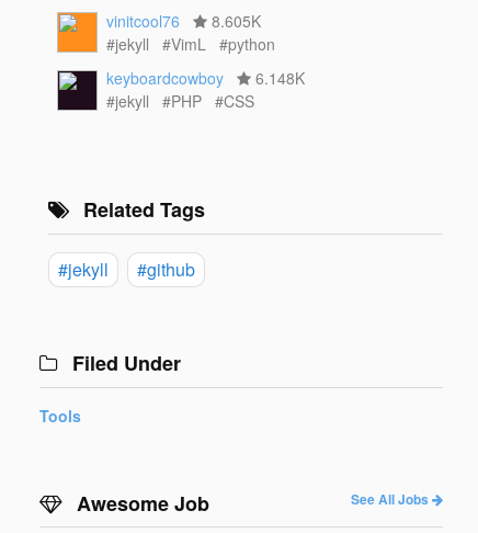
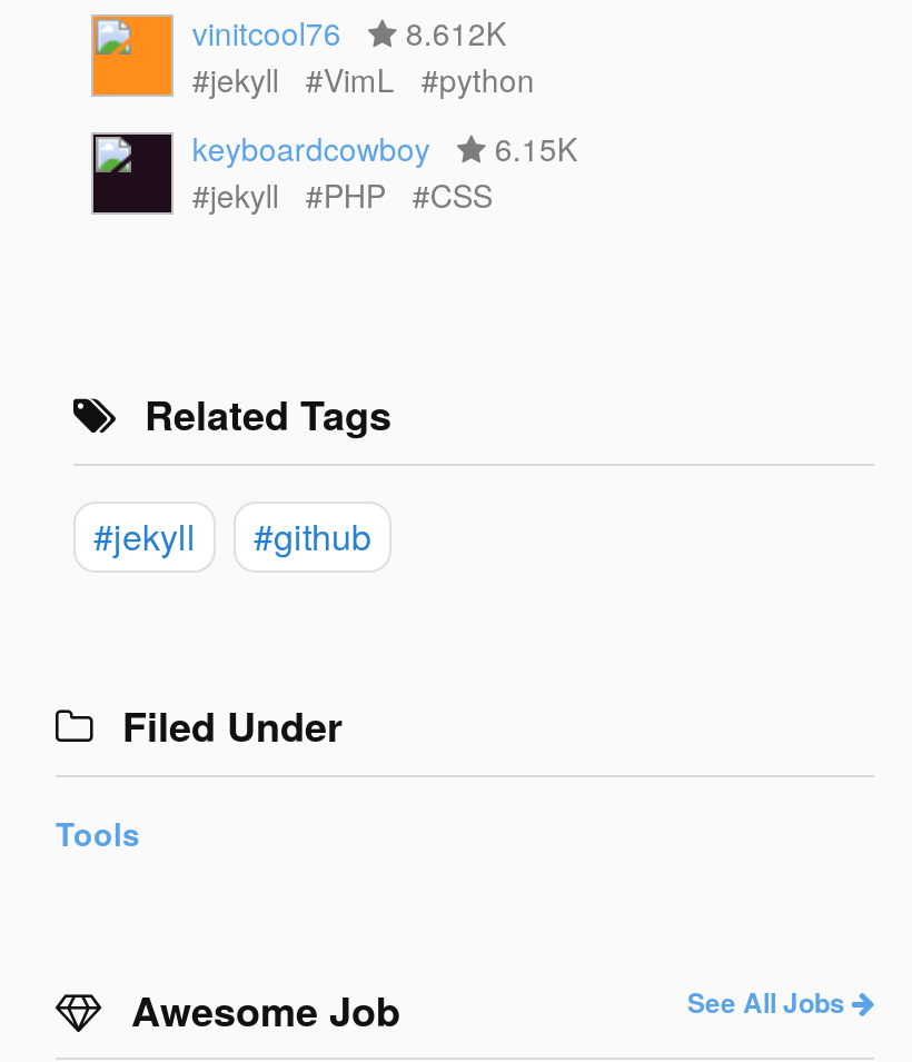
- vinitcool76 8.605K
+ vinitcool76 8.612K

- keyboardcowboy 6.148K
+ keyboardcowboy 6.15K
